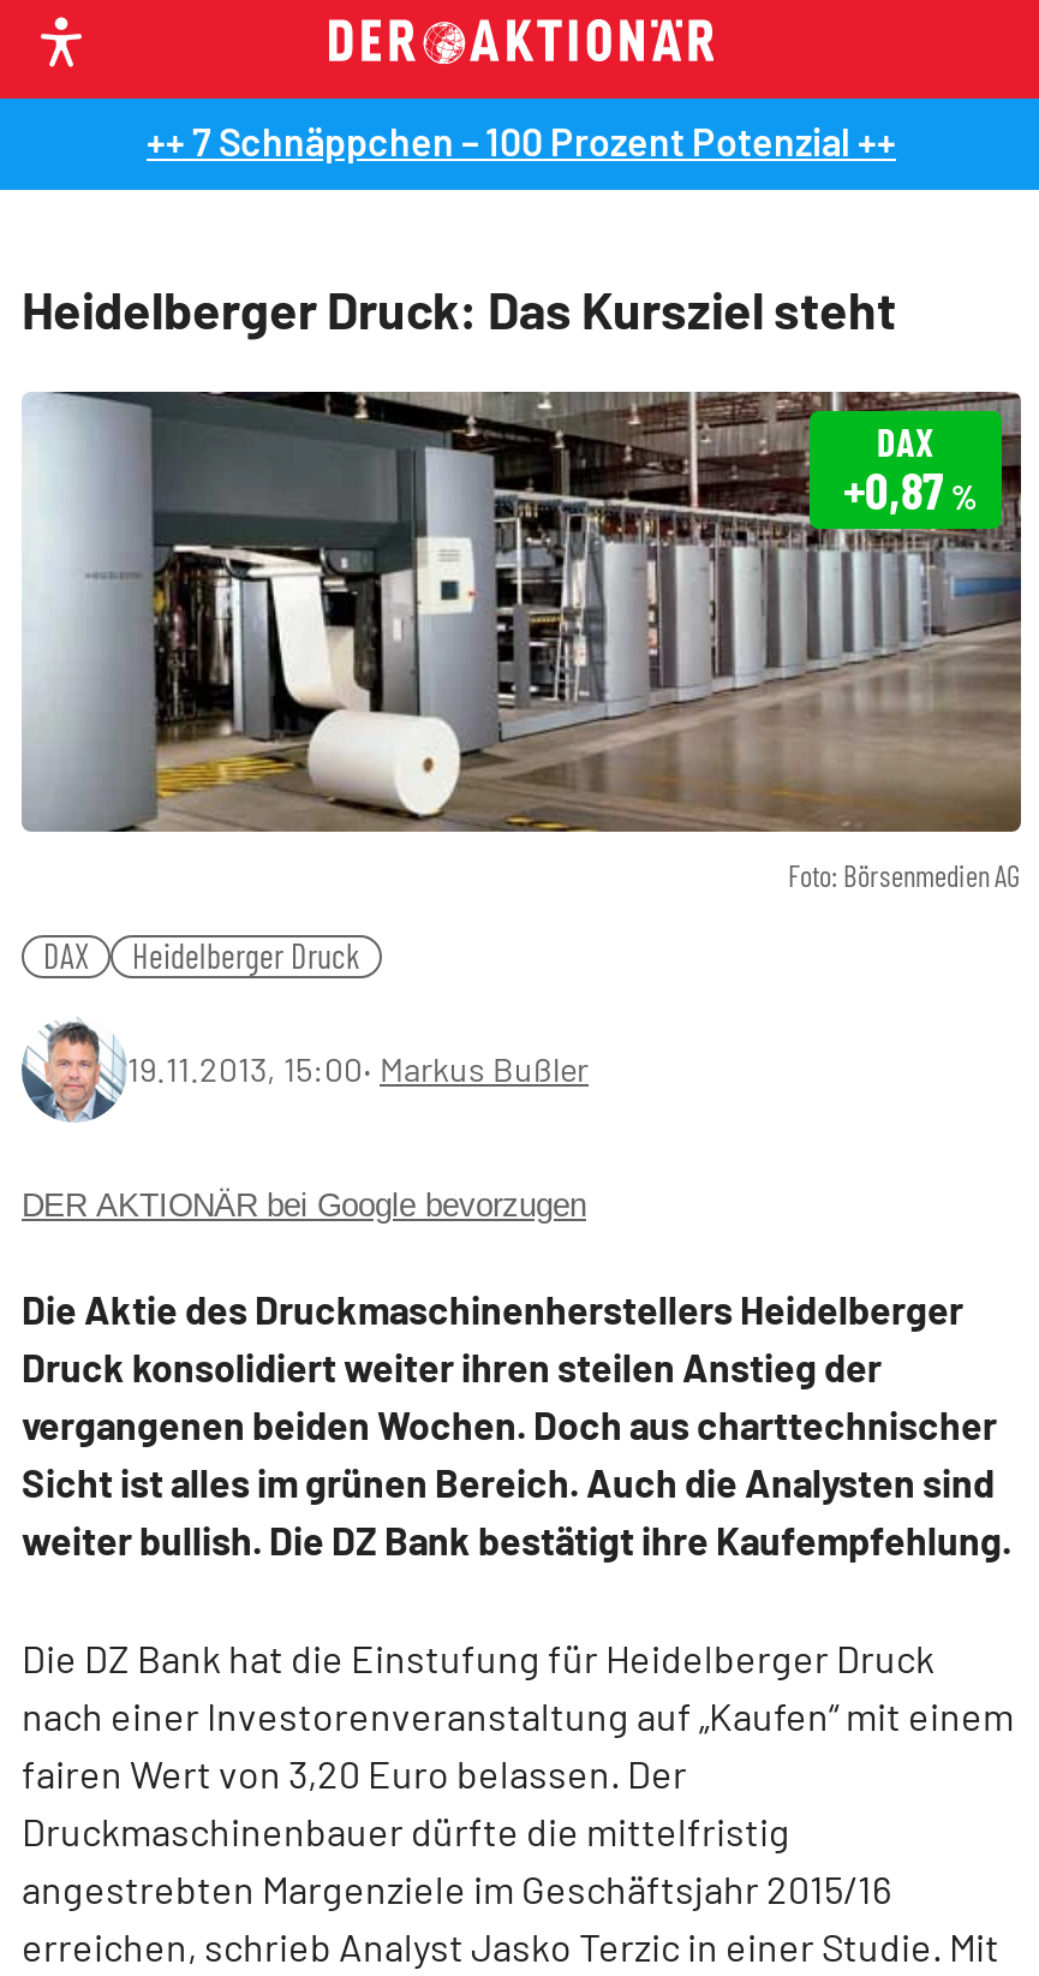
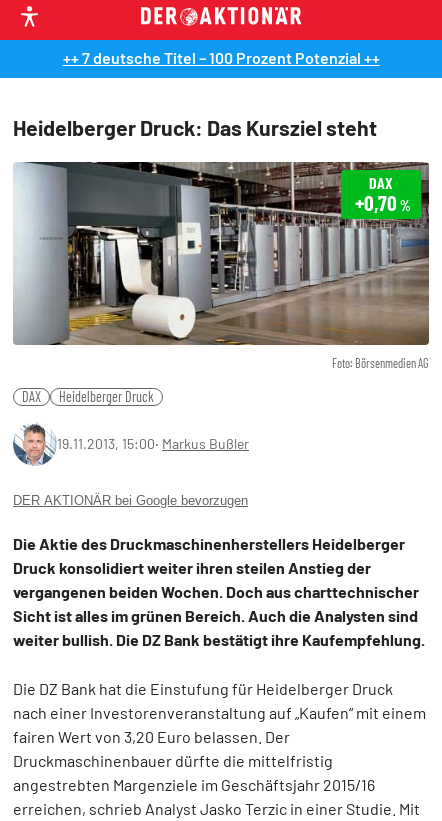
- ++ 7 Schnäppchen – 100 Prozent Potenzial ++
+ ++ 7 deutsche Titel – 100 Prozent Potenzial ++

- +0,87 %
+ +0,70 %
